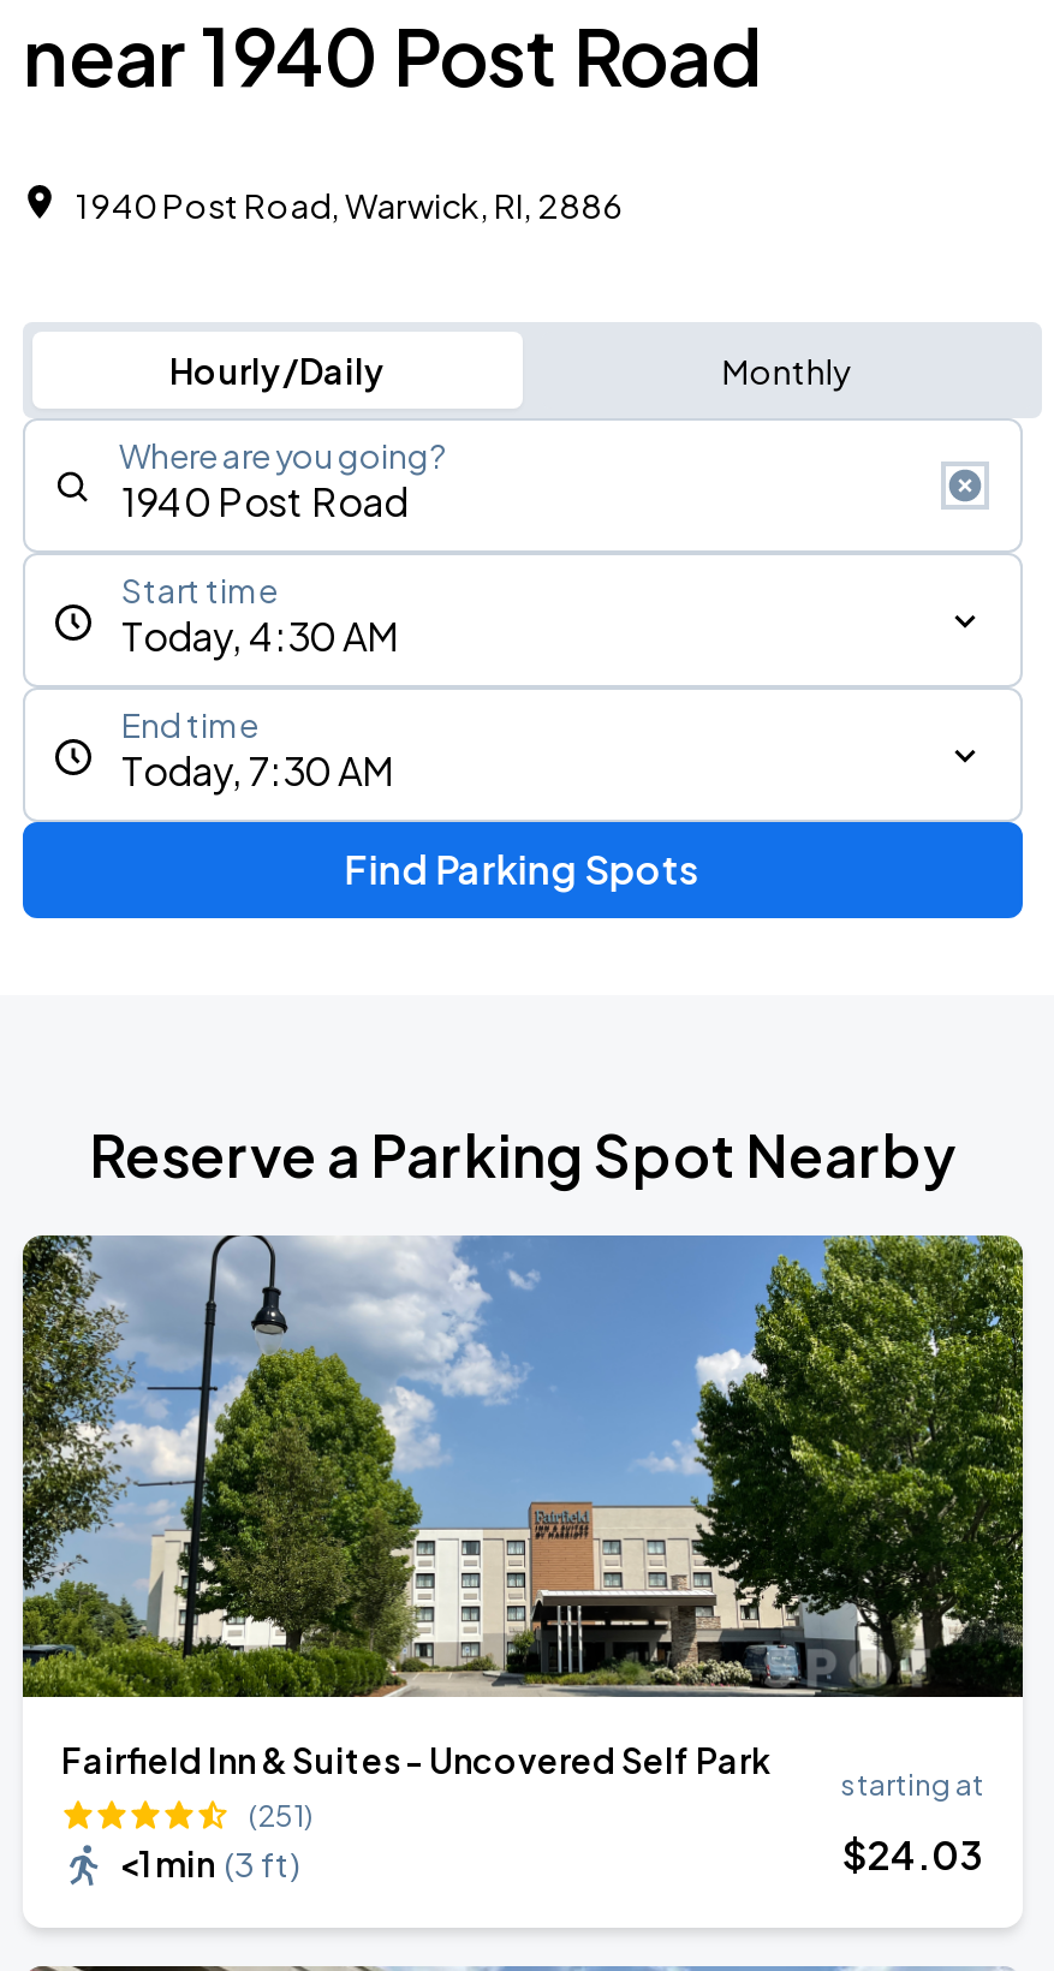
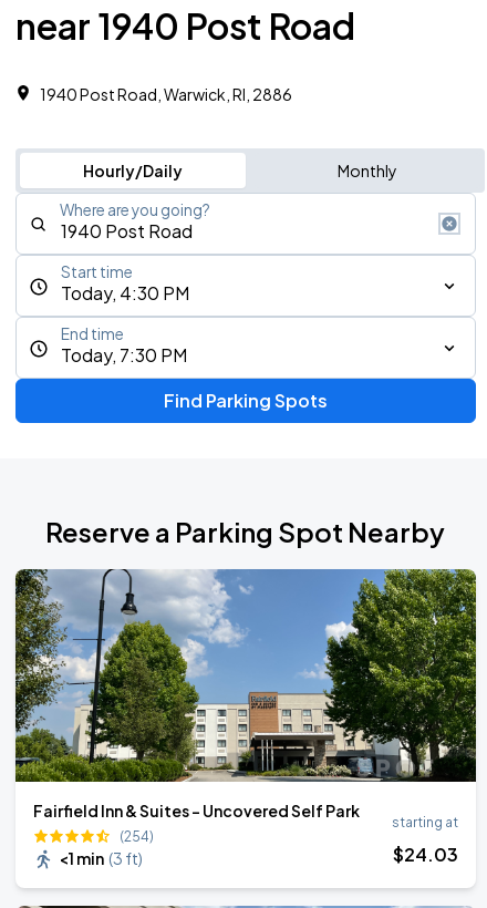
- Today, 4:30 AM
+ Today, 4:30 PM

- Today, 7:30 AM
+ Today, 7:30 PM

- (251)
+ (254)
